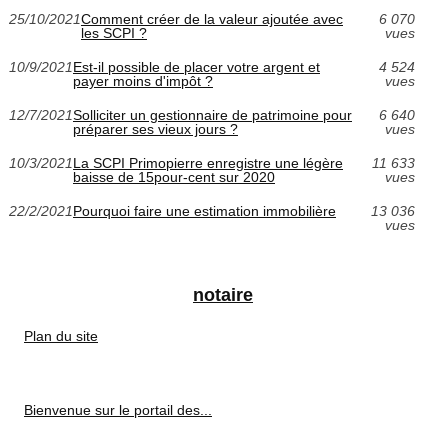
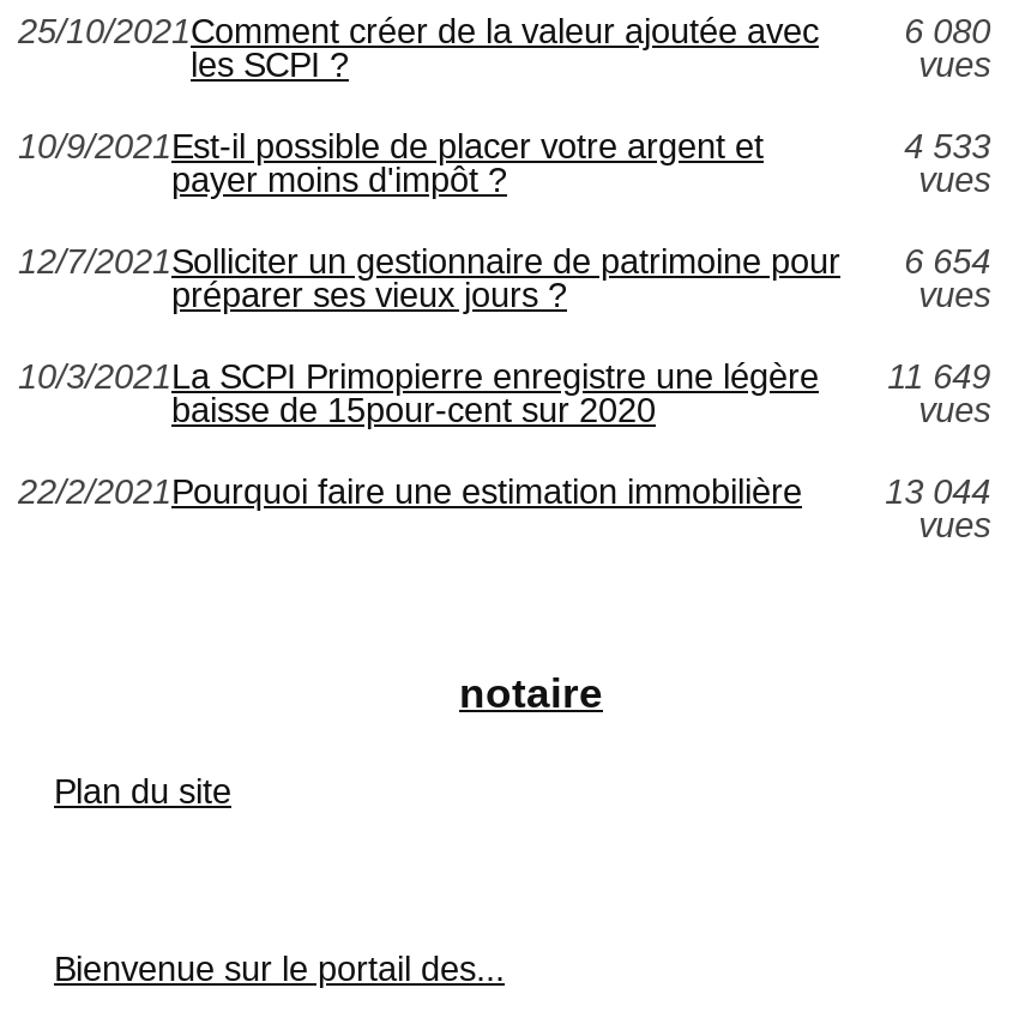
- 6 070
+ 6 080

- 4 524
+ 4 533

- 12/7/2021Solliciter un gestionnaire de patrimoine pour 6 640
+ 12/7/2021Solliciter un gestionnaire de patrimoine pour 6 654

- 10/3/2021 La SCPI Primopierre enregistre une légère 11 633
+ 10/3/2021 La SCPI Primopierre enregistre une légère 11 649

- 13 036
+ 13 044
